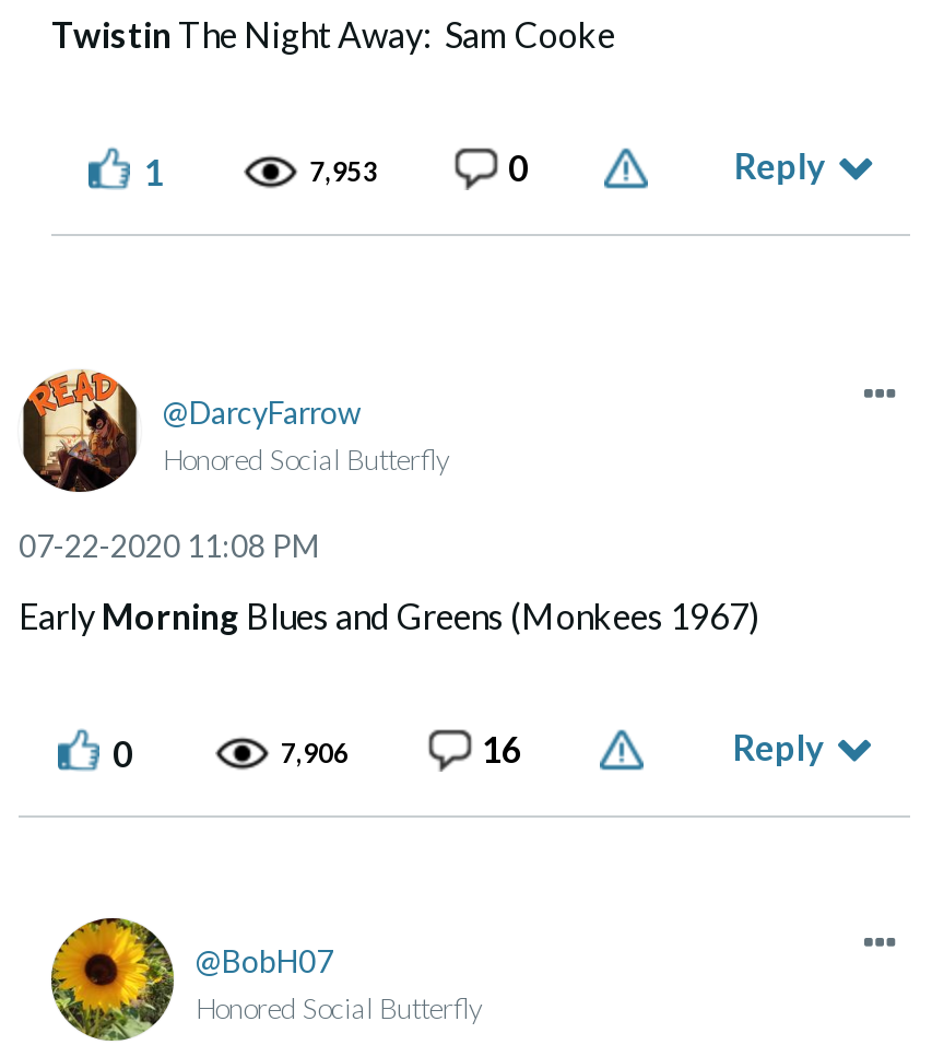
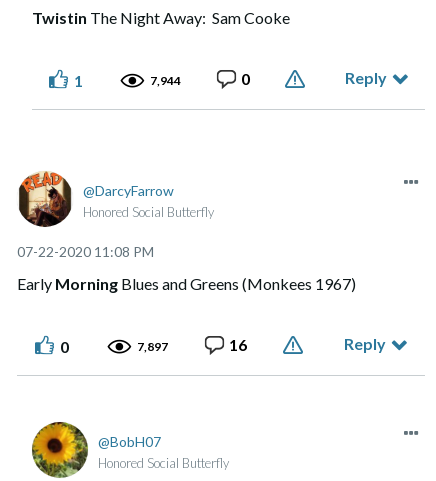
- 7,953
+ 7,944

- 7,906
+ 7,897
